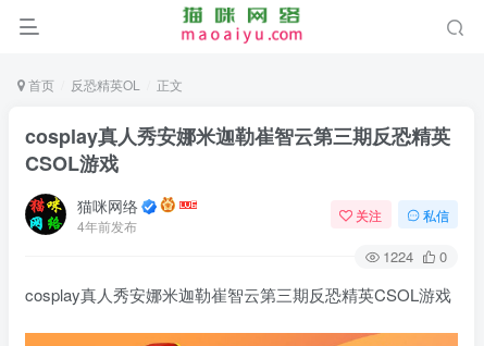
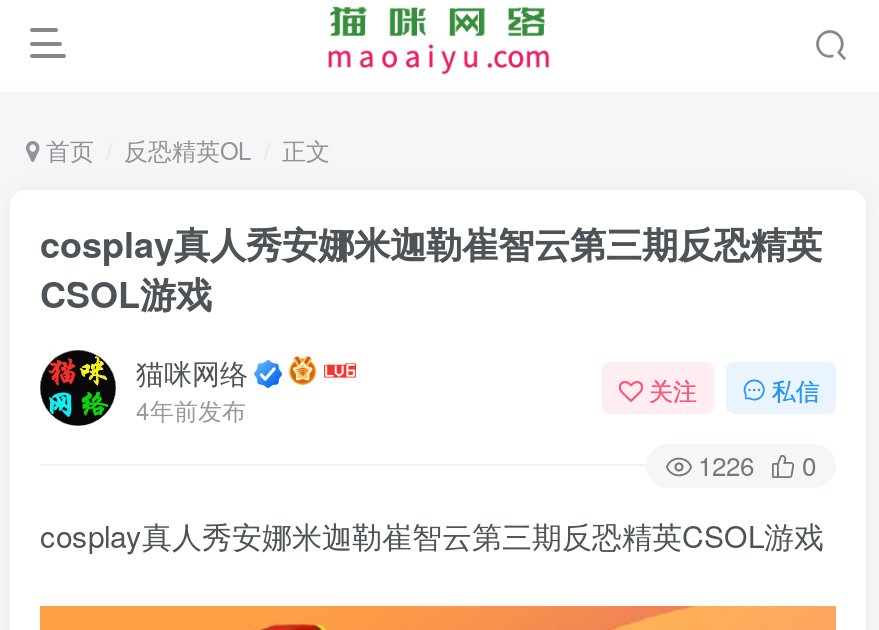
- 1224 0
+ 1226 0
